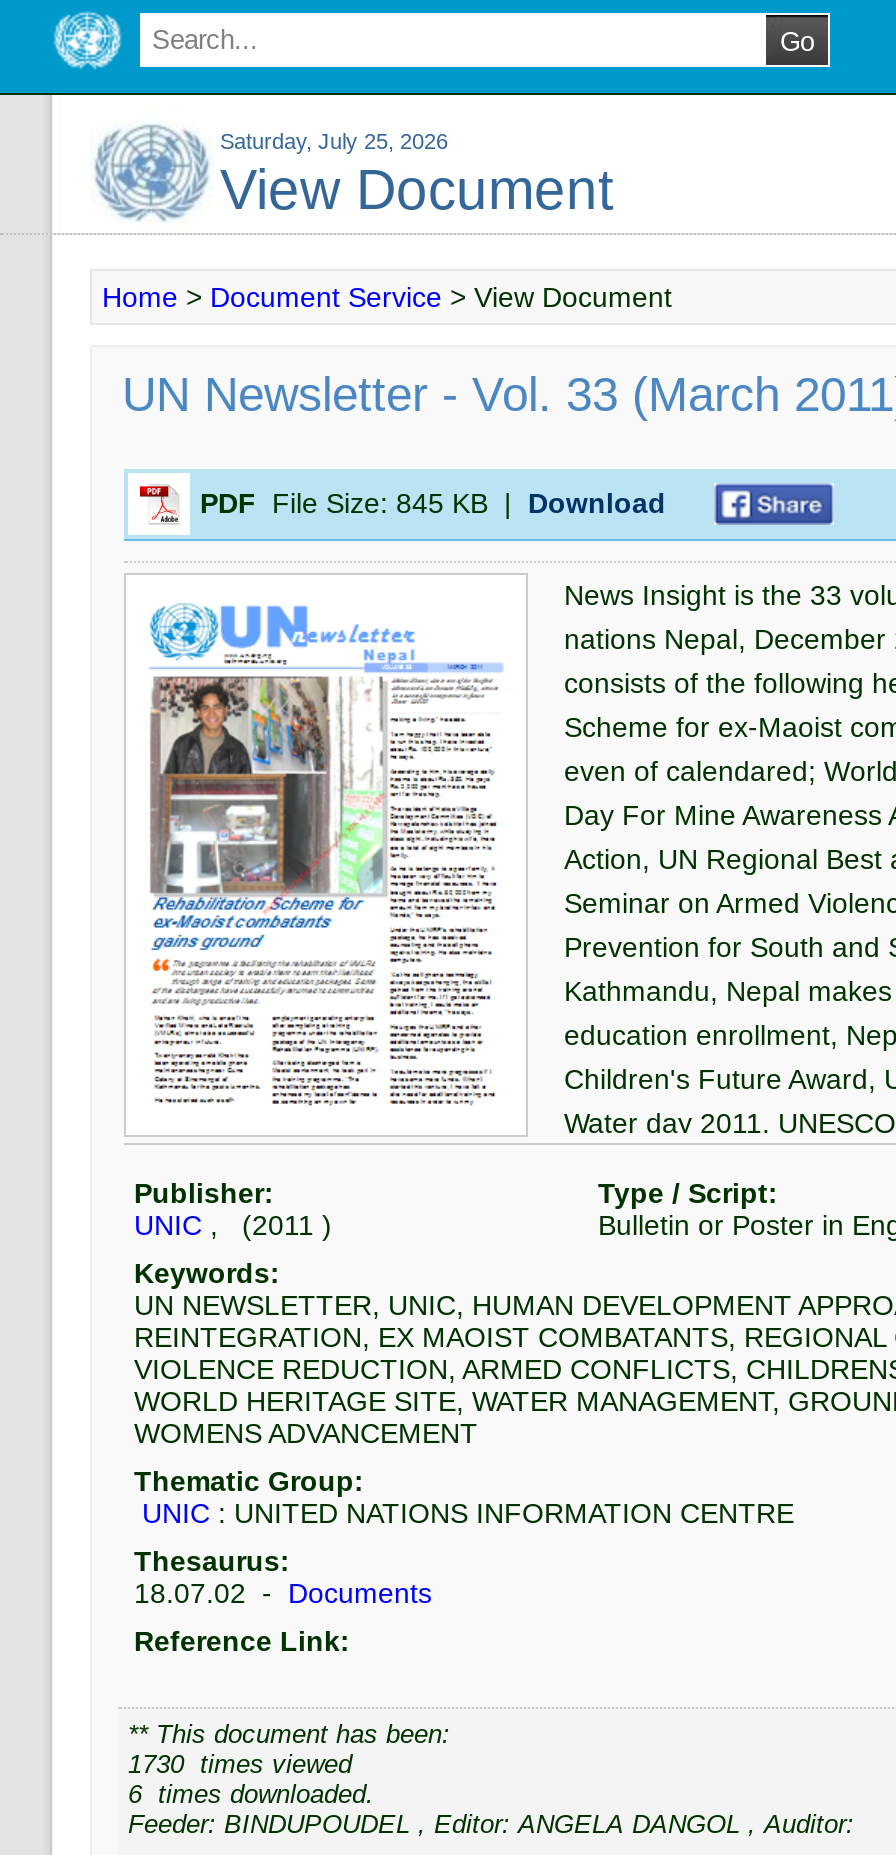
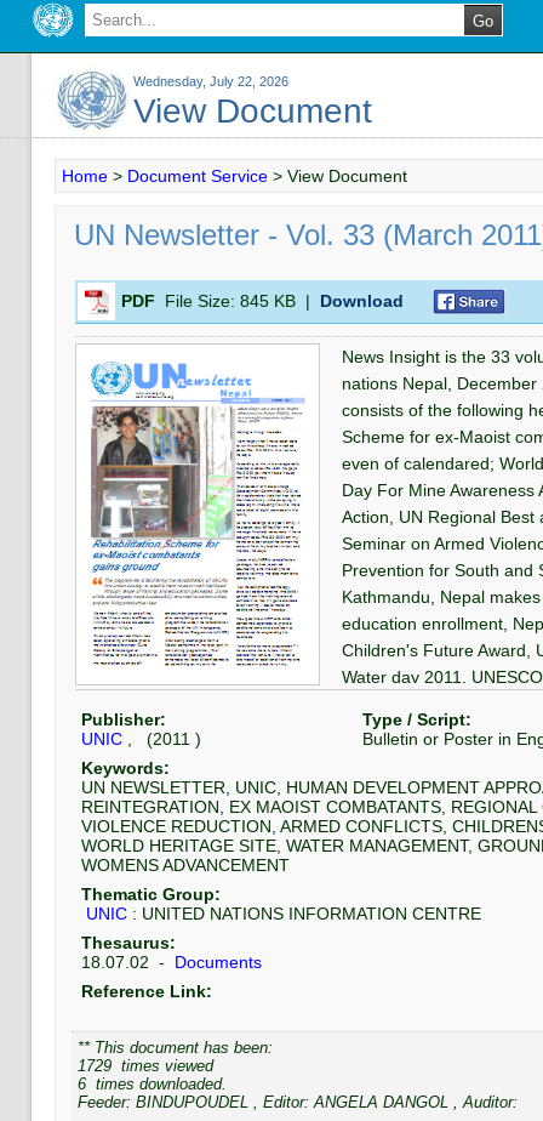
- Saturday, July 25, 2026
+ Wednesday, July 22, 2026

- 1730 times viewed
+ 1729 times viewed
